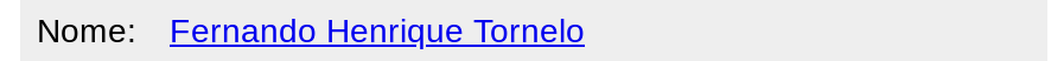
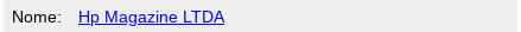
- Fernando Henrique Tornelo
+ Hp Magazine LTDA
